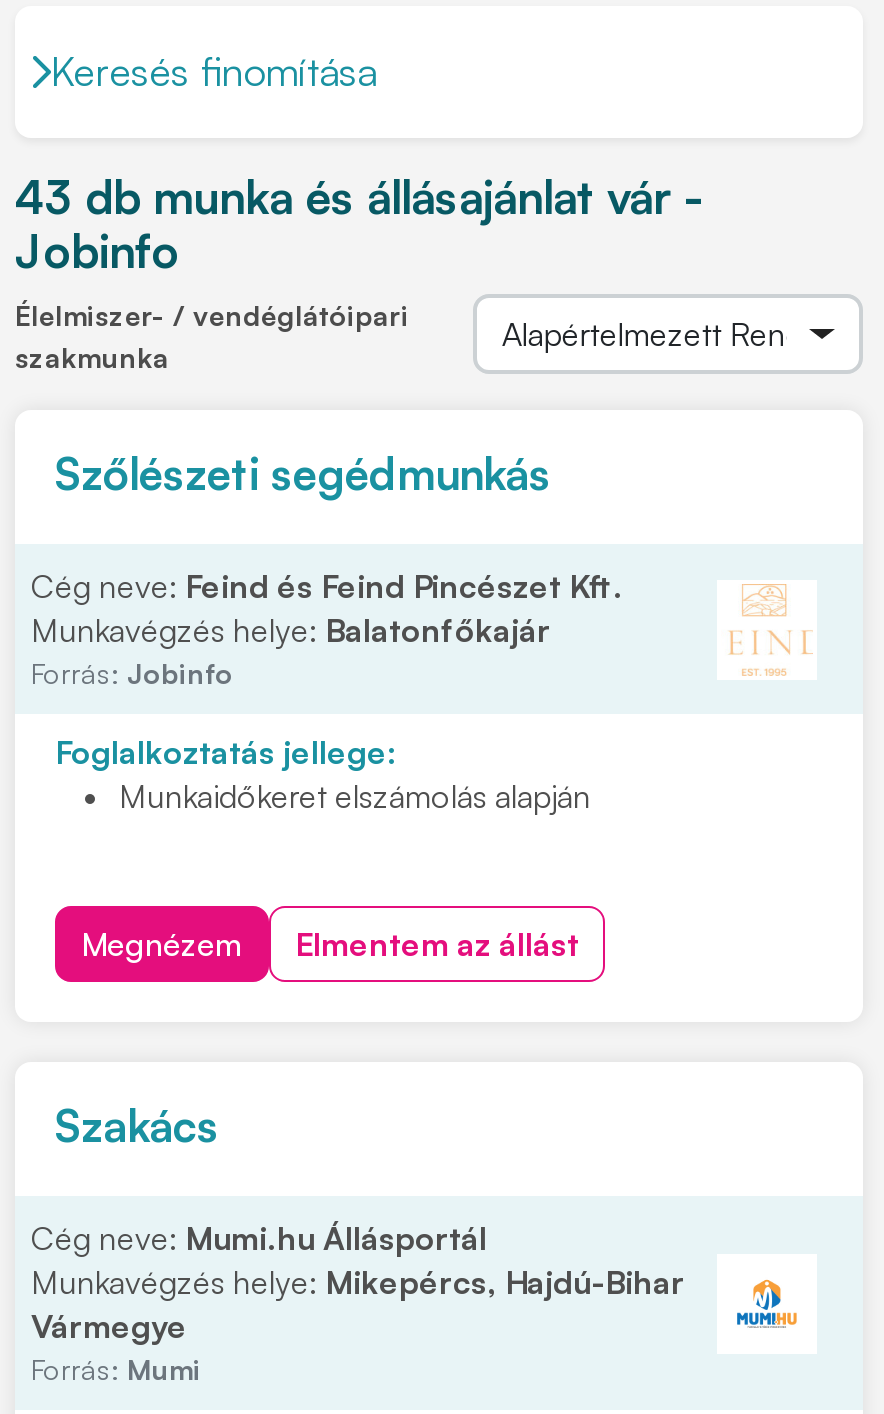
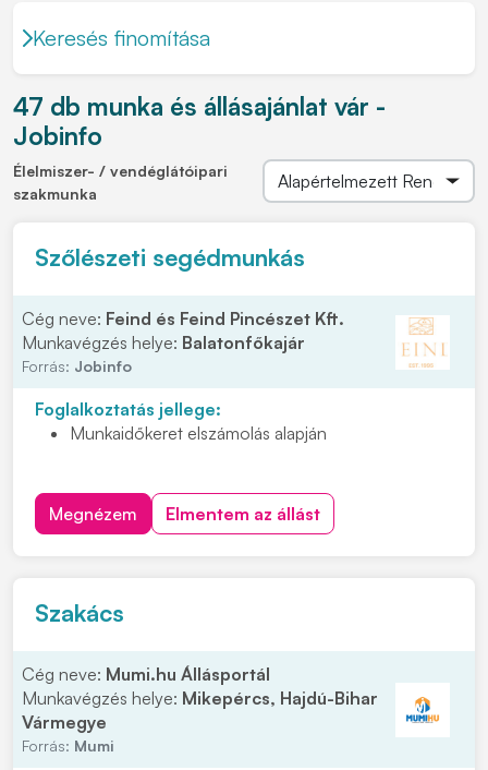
- 43 db munka és állásajánlat vár -
+ 47 db munka és állásajánlat vár -
